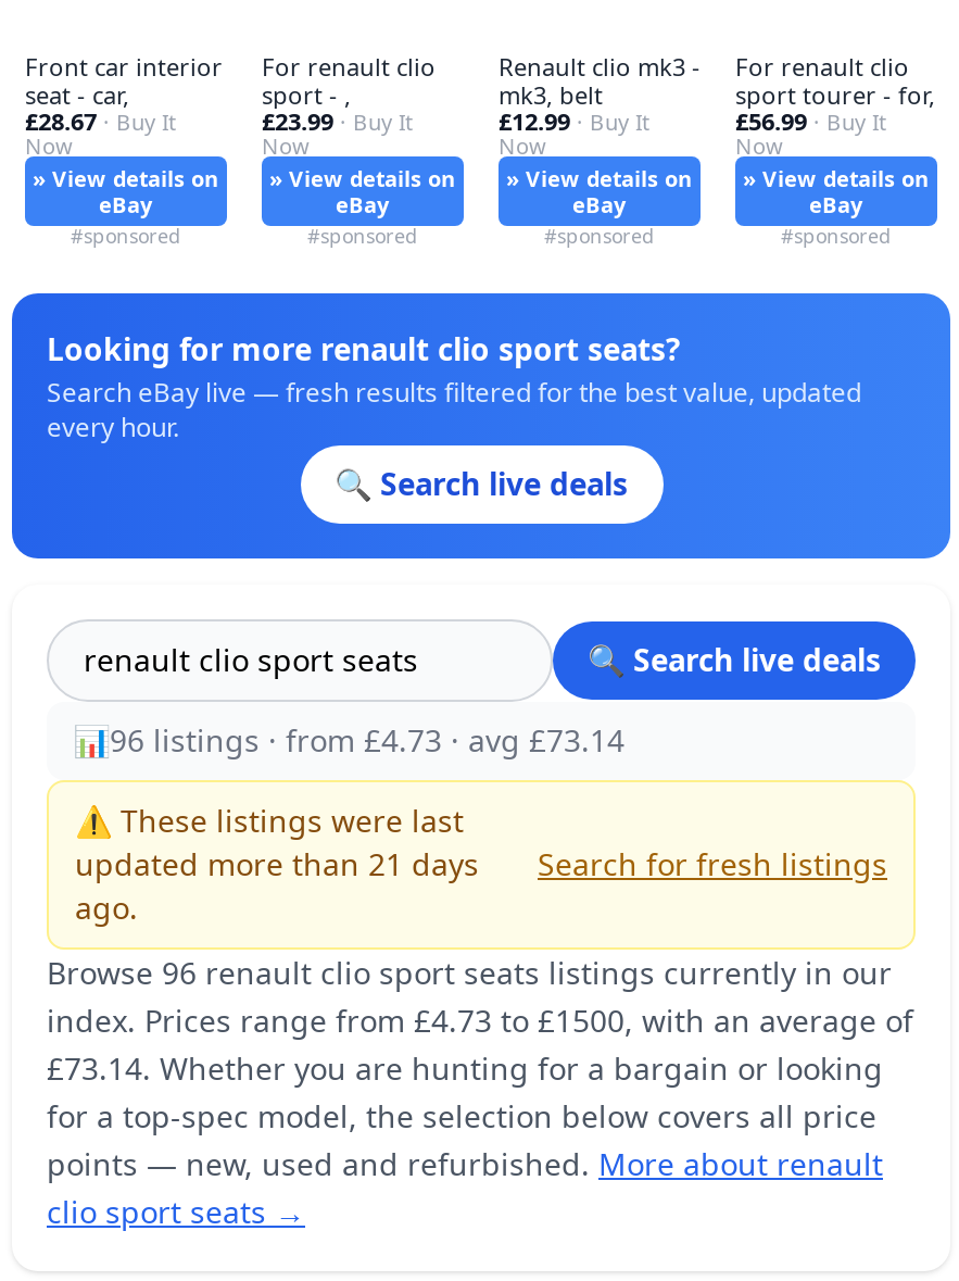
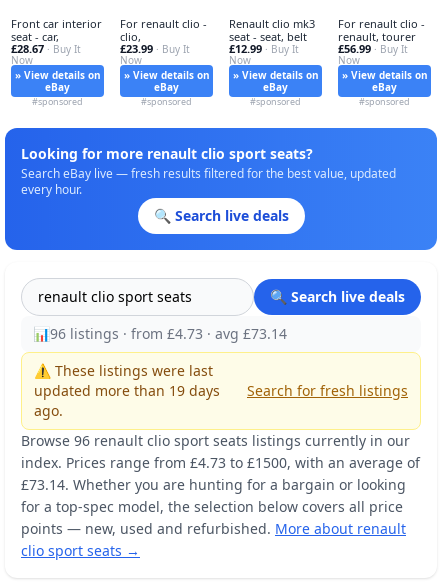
- For renault clio
- sport - ,
+ For renault clio -
+ clio,

- Renault clio mk3 -
- mk3, belt
+ Renault clio mk3
+ seat - seat, belt

- For renault clio
- sport tourer - for,
+ For renault clio -
+ renault, tourer

- updated more than 21 days
+ updated more than 19 days
